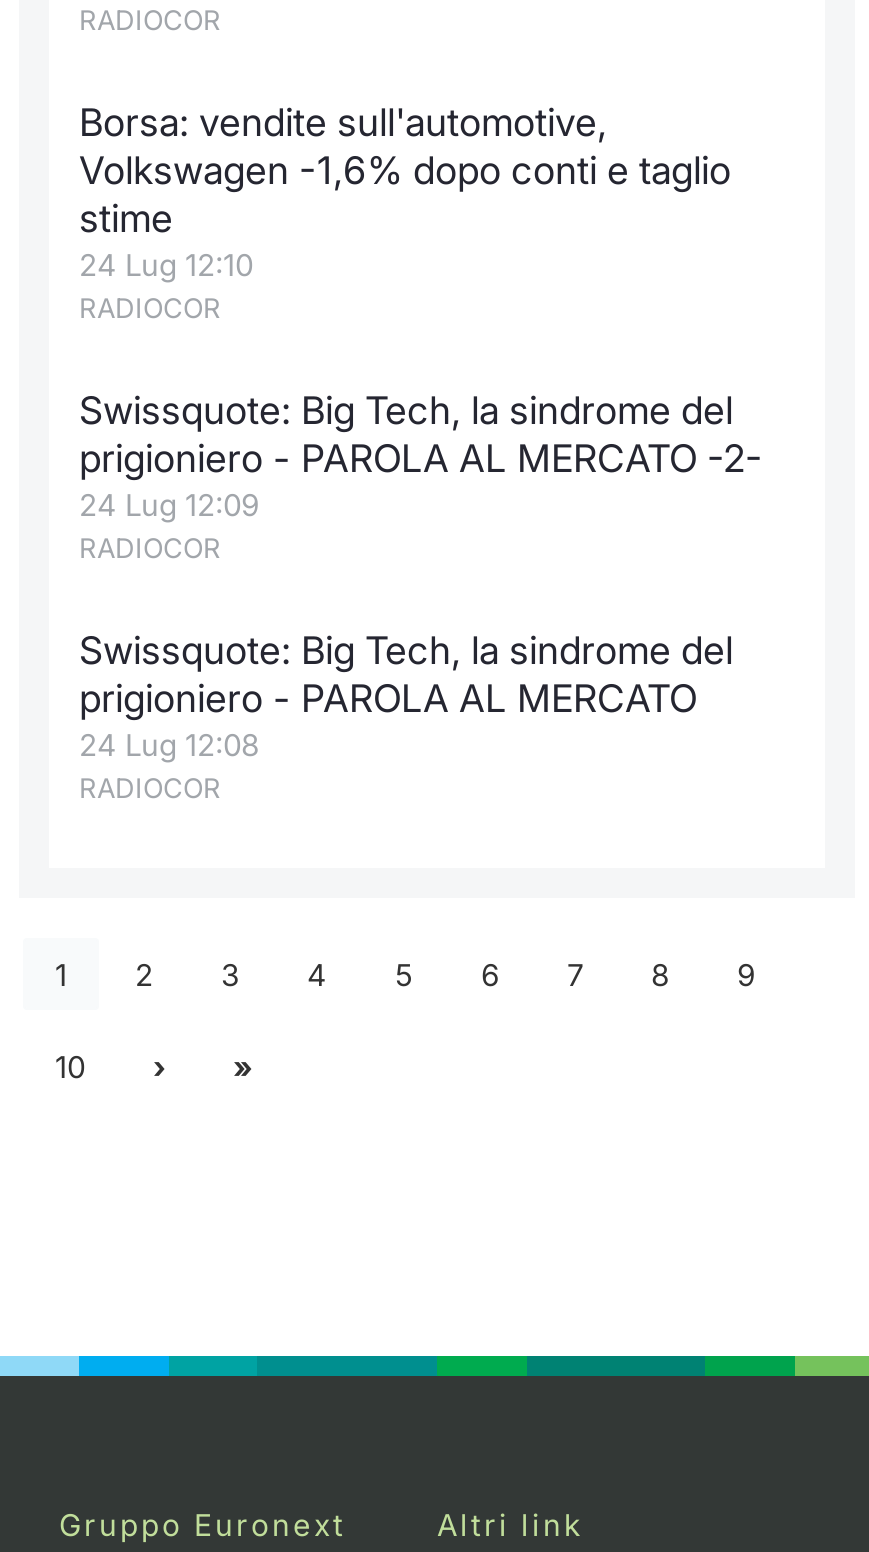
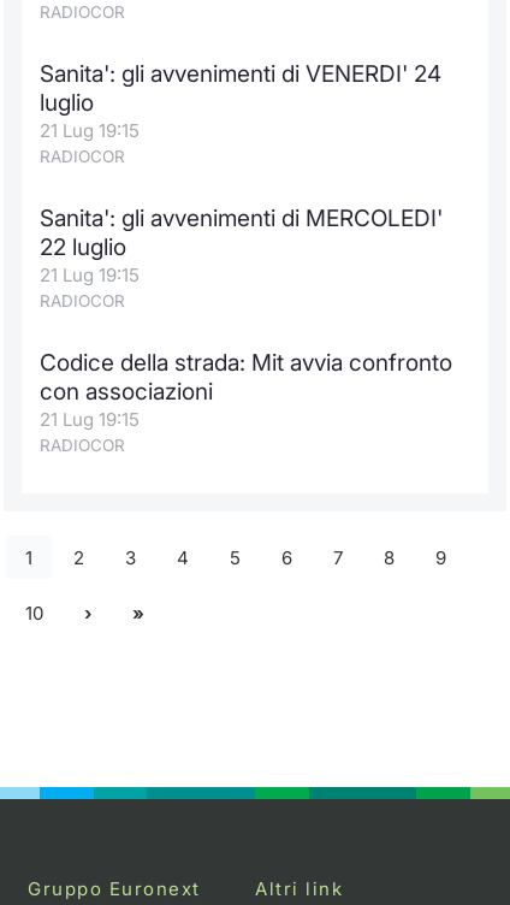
- Borsa: vendite sull'automotive,
- Volkswagen -1,6% dopo conti e taglio
- stime
- 24 Lug 12:10
+ Sanita': gli avvenimenti di VENERDI' 24
+ luglio
+ 21 Lug 19:15

- Swissquote: Big Tech, la sindrome del
- prigioniero - PAROLA AL MERCATO -2-
- 24 Lug 12:09
+ Sanita': gli avvenimenti di MERCOLEDI'
+ 22 luglio
+ 21 Lug 19:15

- Swissquote: Big Tech, la sindrome del
- prigioniero - PAROLA AL MERCATO
- 24 Lug 12:08
+ Codice della strada: Mit avvia confronto
+ con associazioni
+ 21 Lug 19:15
